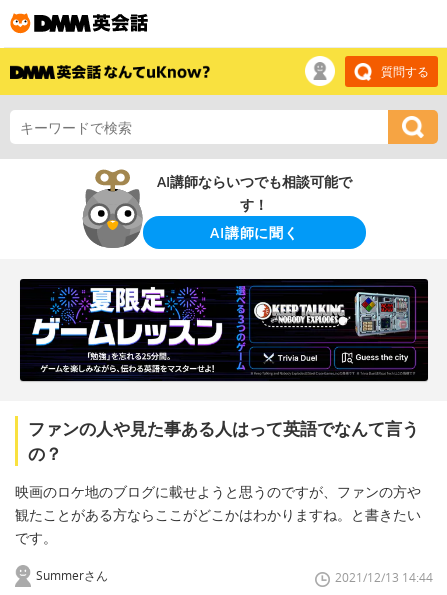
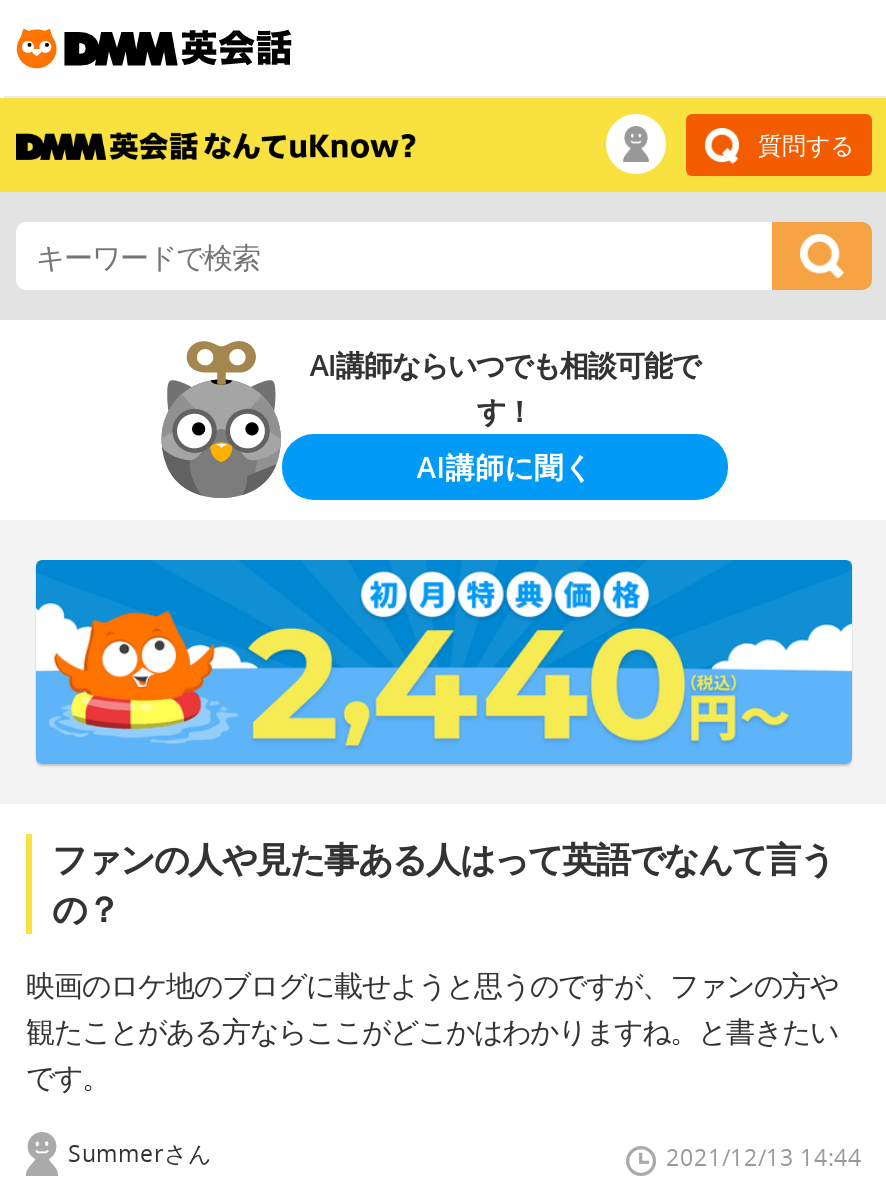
- [image]
+ [image]
